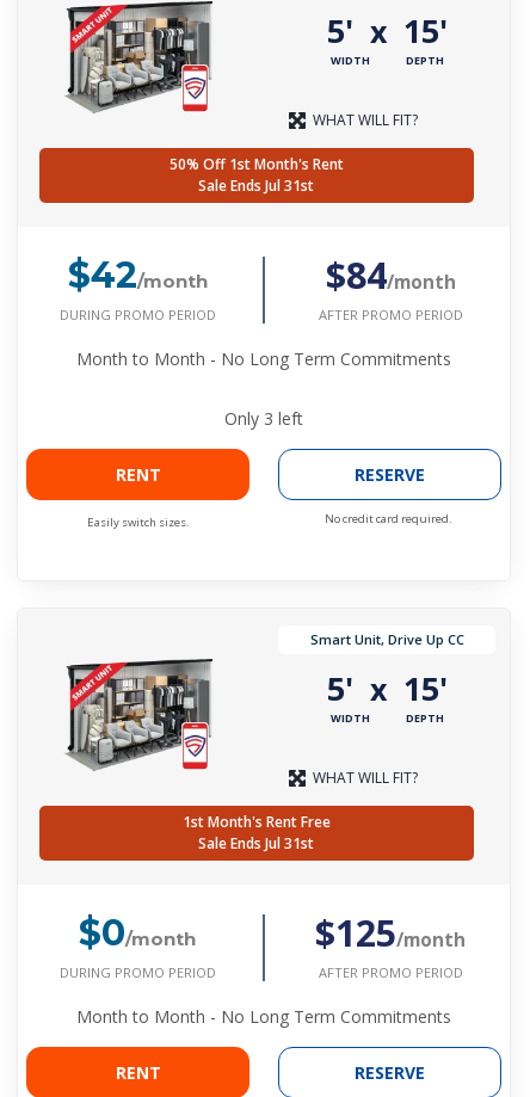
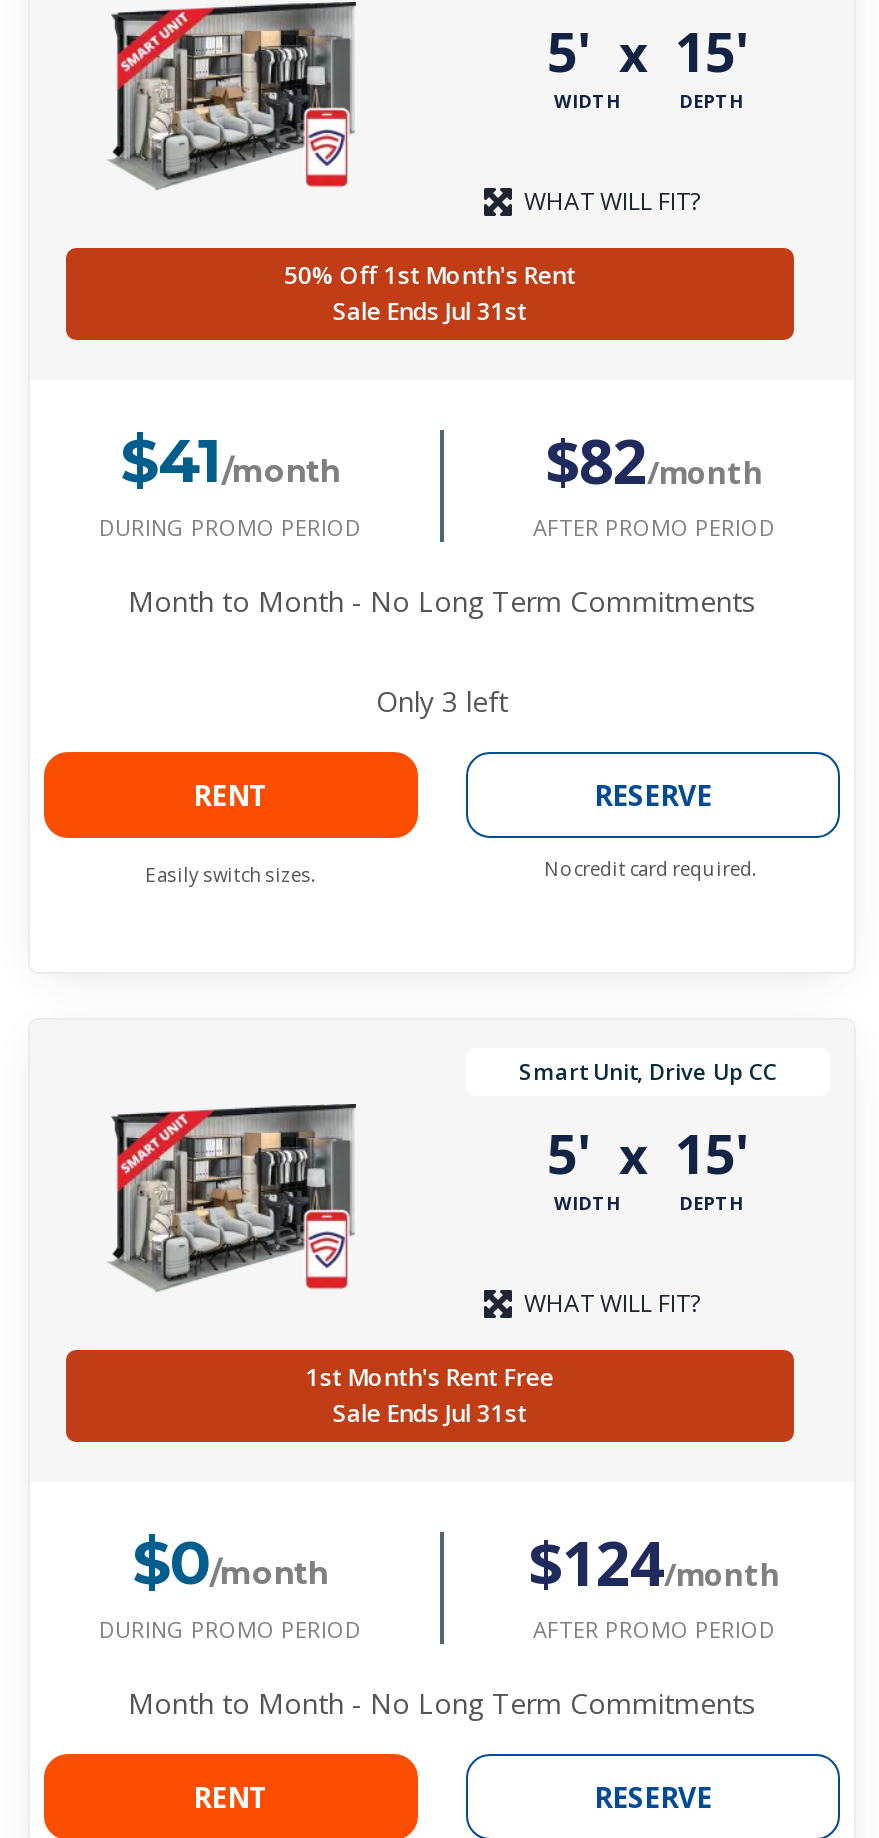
- $42/month
+ $41/month

- $84/month
+ $82/month

- $125/month
+ $124/month
